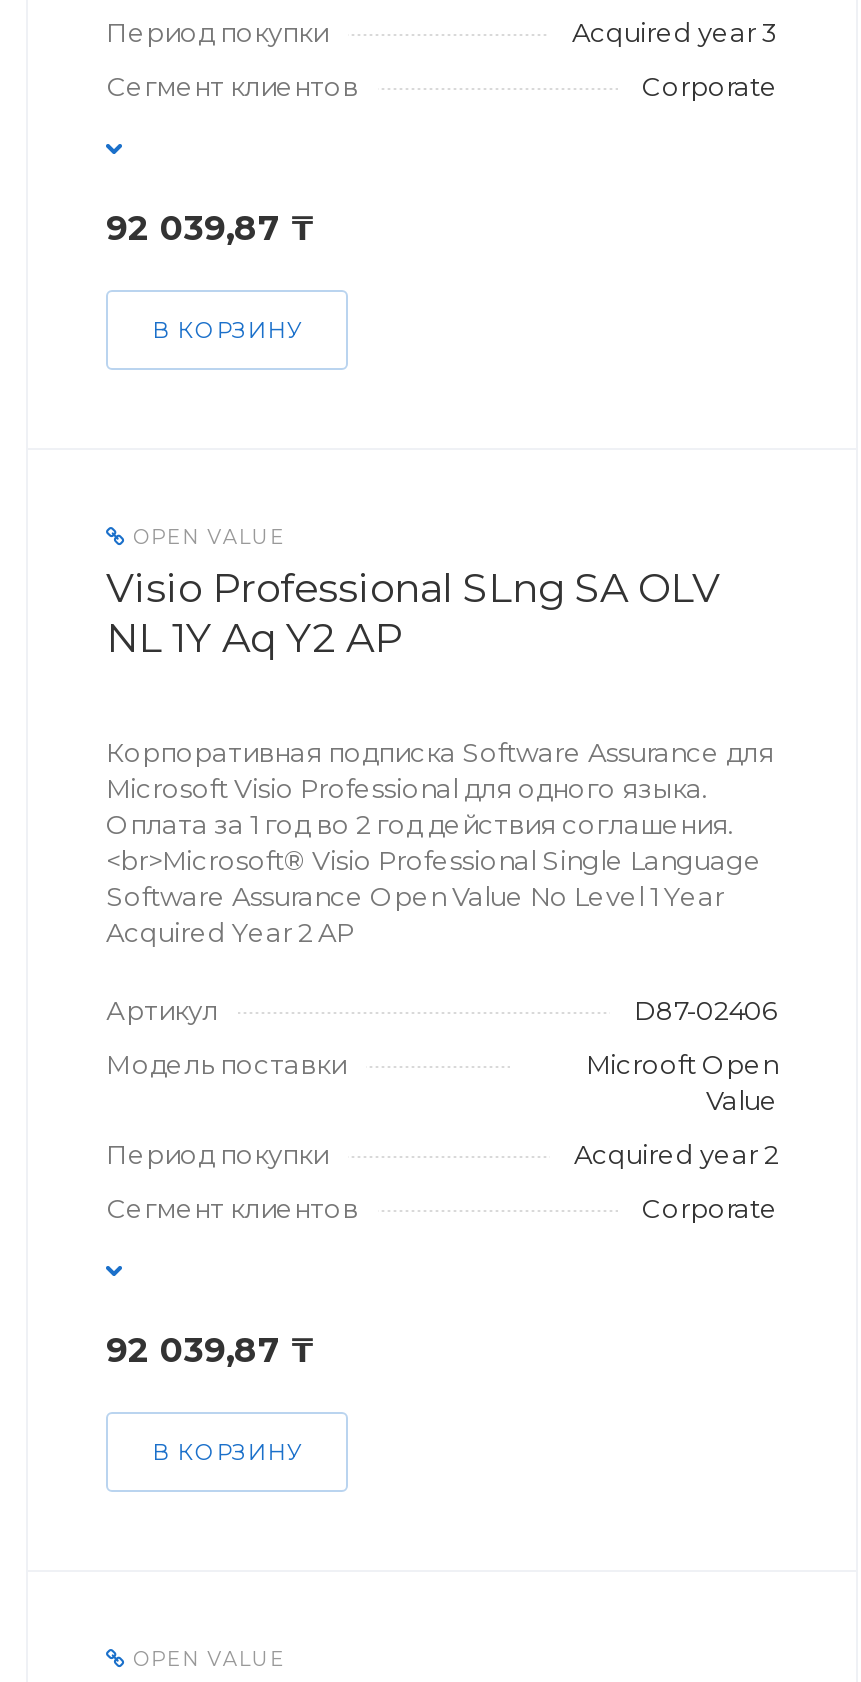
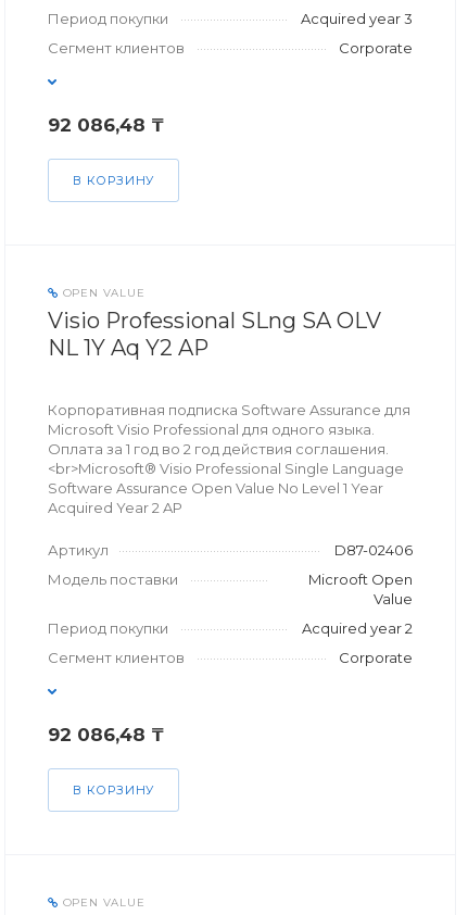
- 92 039,87 ₸
+ 92 086,48 ₸

- 92 039,87 ₸
+ 92 086,48 ₸
